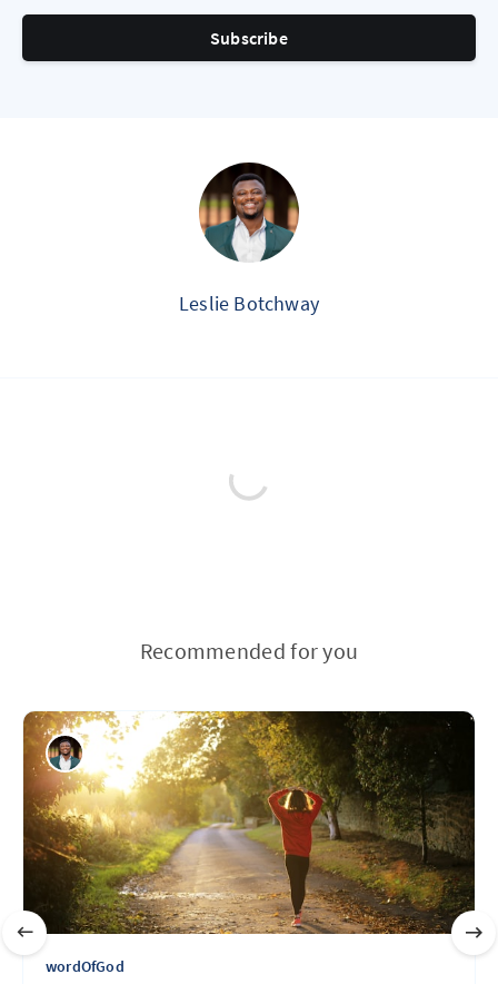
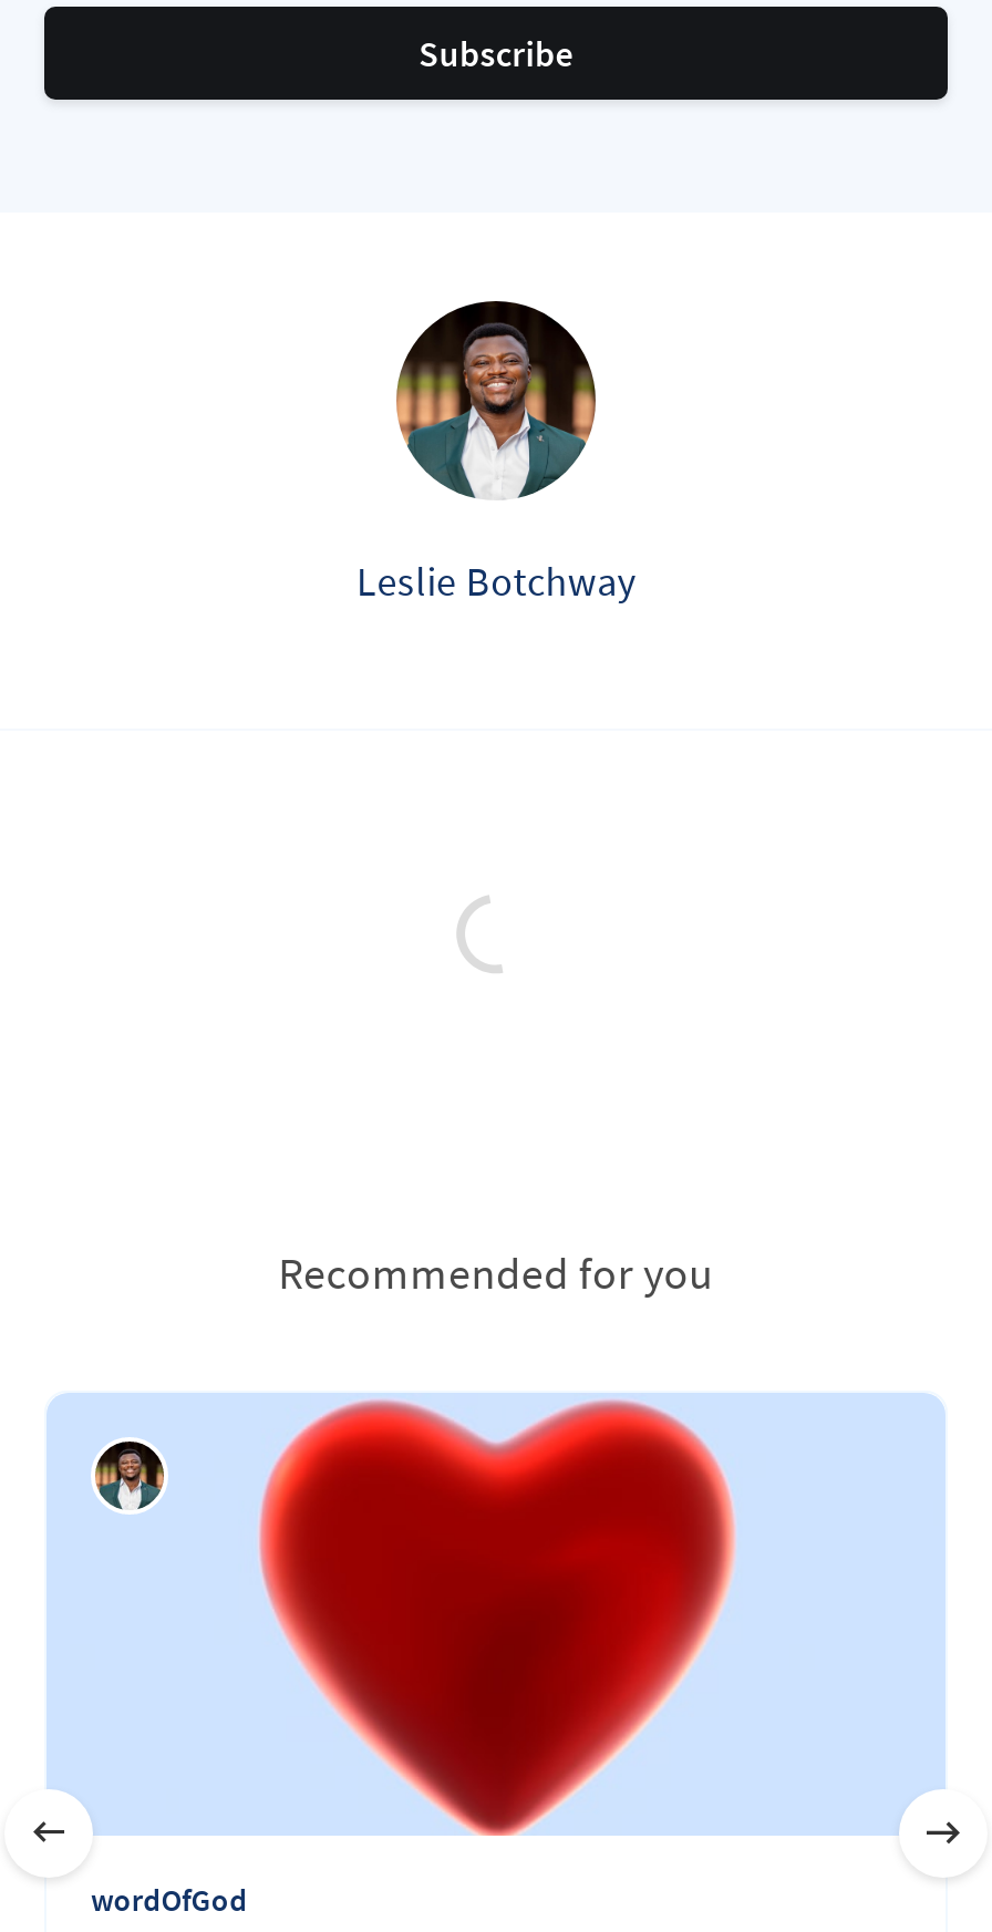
- [image]
+ [image]
